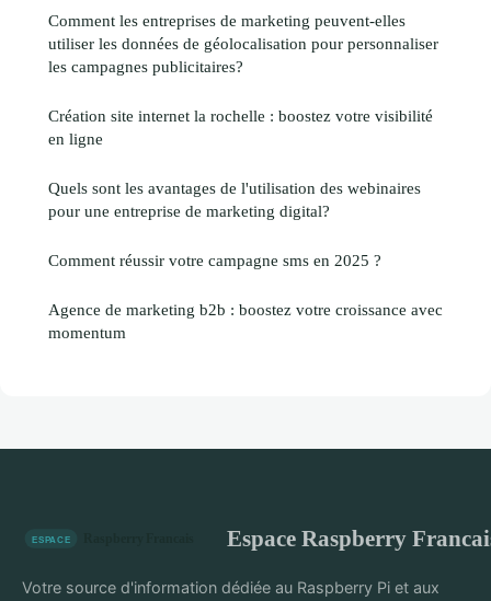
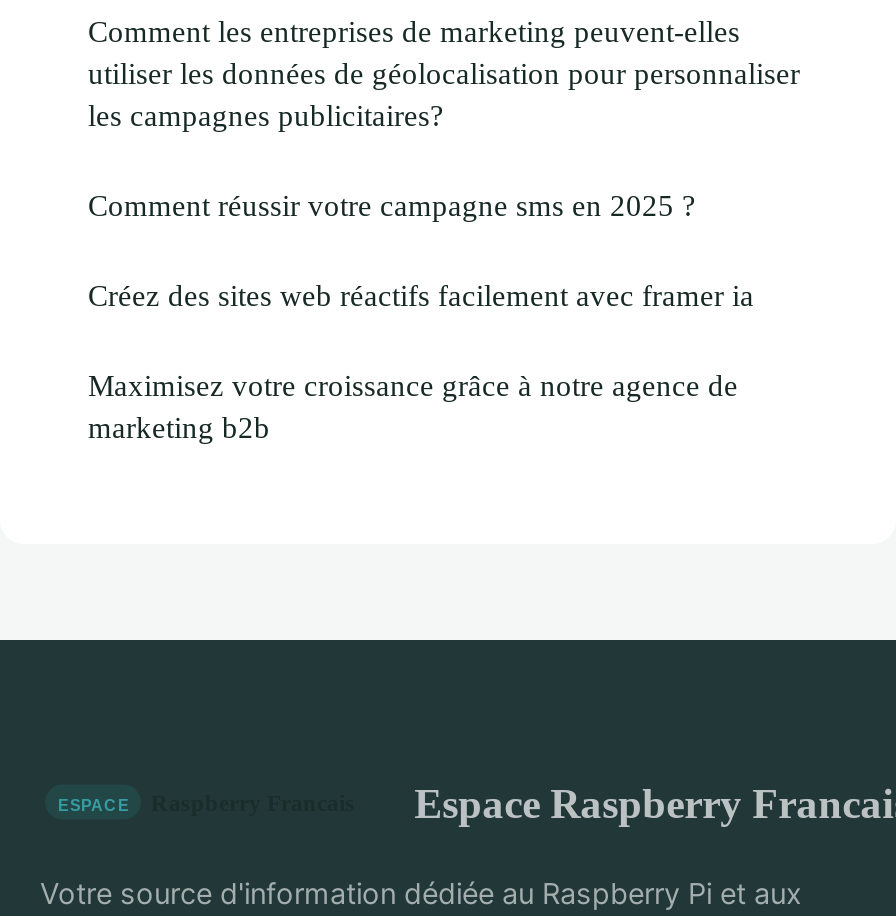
- Création site internet la rochelle : boostez votre visibilité
- en ligne
- Quels sont les avantages de l'utilisation des webinaires
- pour une entreprise de marketing digital?

moved up: Comment réussir votre campagne sms en 2025 ?

- Agence de marketing b2b : boostez votre croissance avec
- momentum
+ Créez des sites web réactifs facilement avec framer ia
+ Maximisez votre croissance grâce à notre agence de
+ marketing b2b
